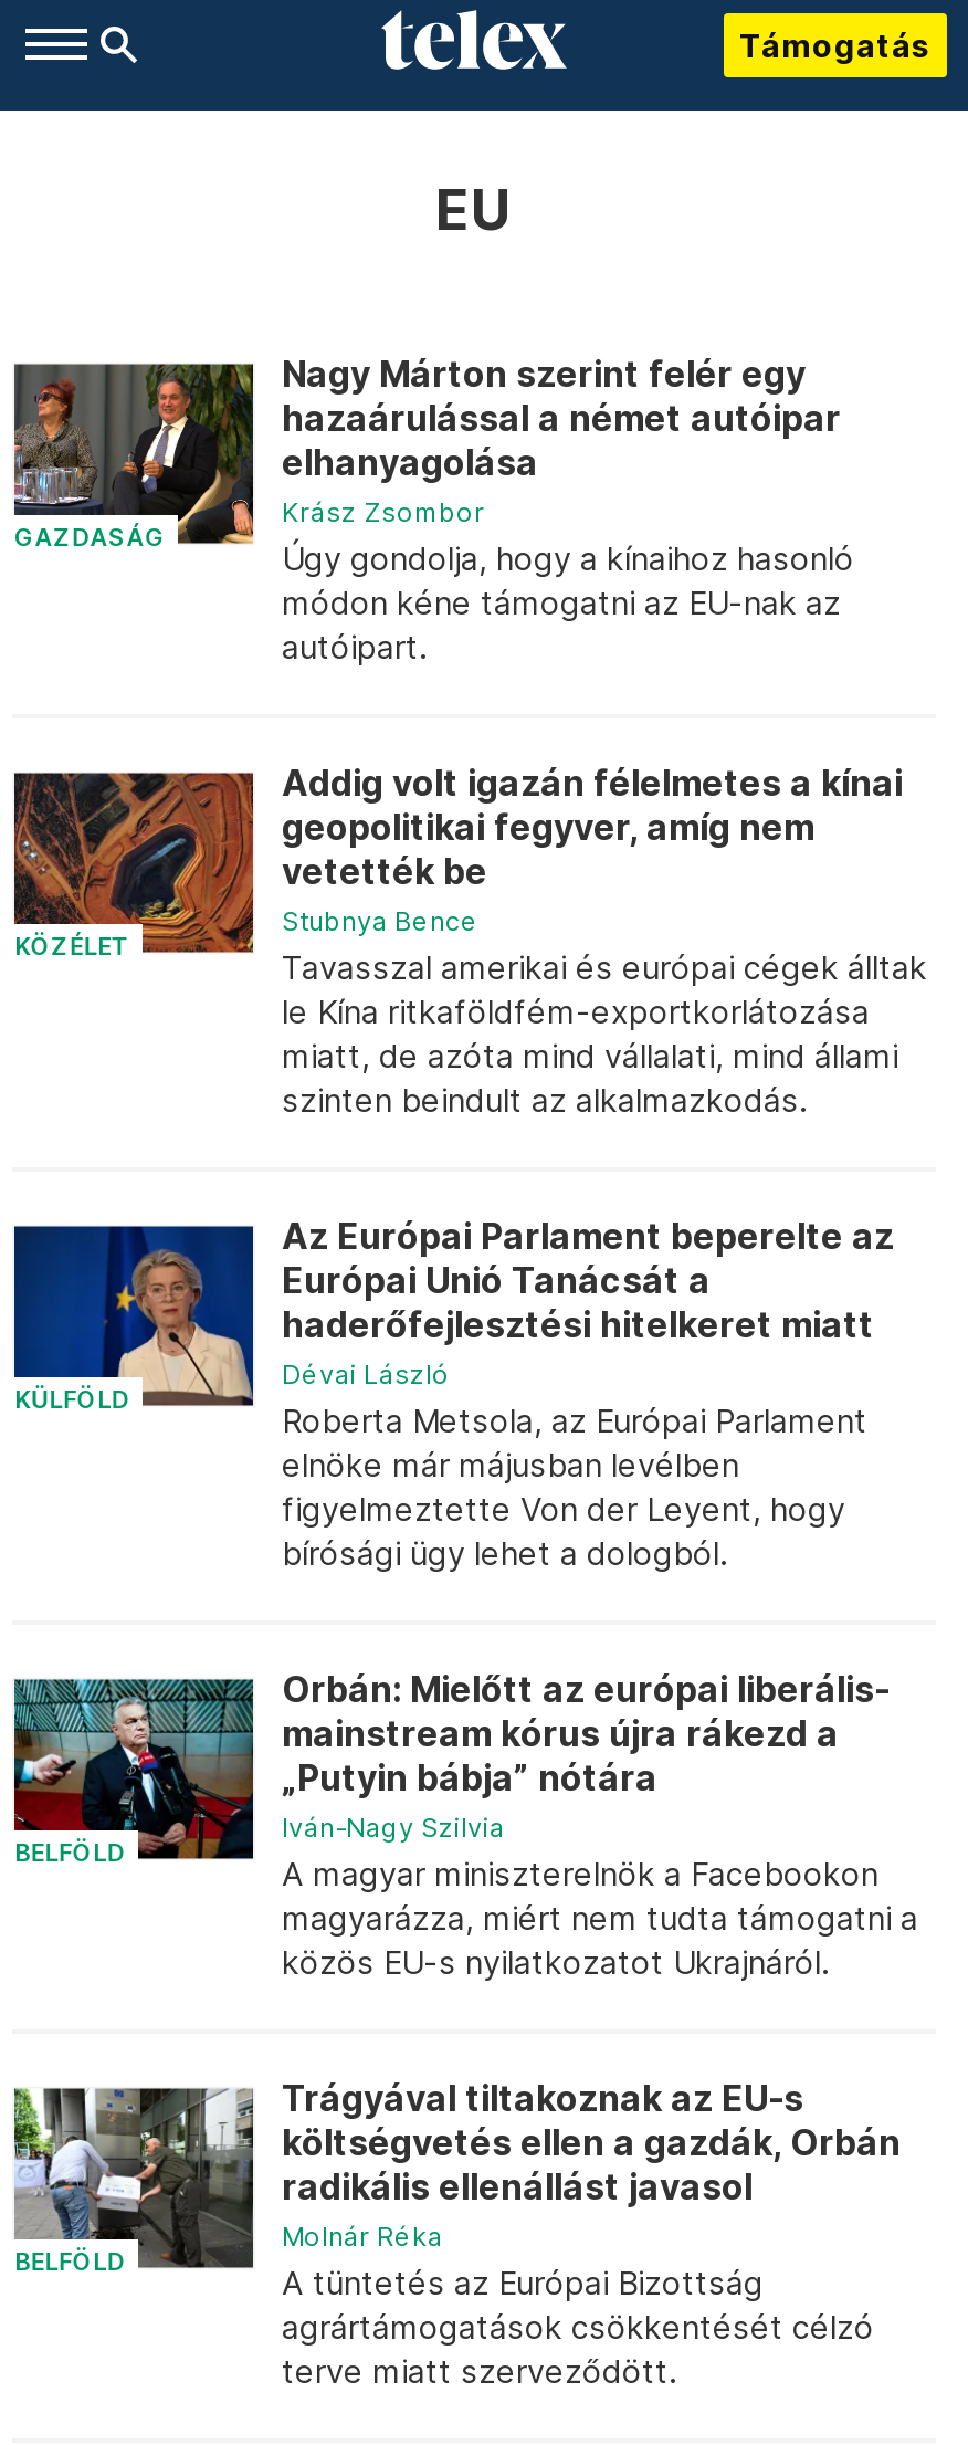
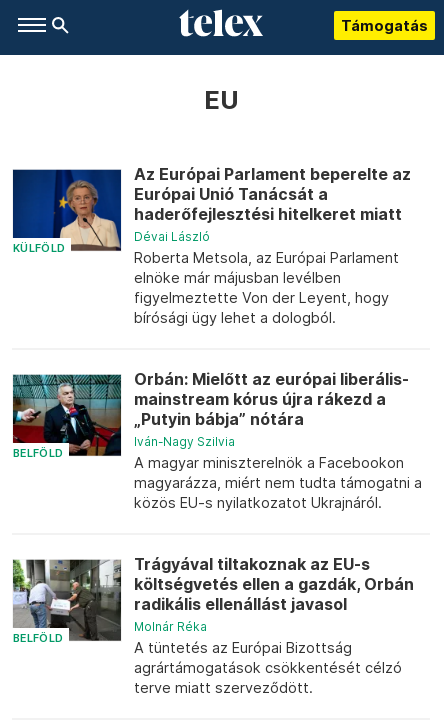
- [image]
- GAZDASÁG

- Nagy Márton szerint felér egy
- hazaárulással a német autóipar
- elhanyagolása
- Krász Zsombor
- Úgy gondolja, hogy a kínaihoz hasonló
- módon kéne támogatni az EU-nak az
- autóipart.

- [image]
- KÖZÉLET

- Addig volt igazán félelmetes a kínai
- geopolitikai fegyver, amíg nem
- vetették be
- Stubnya Bence
- Tavasszal amerikai és európai cégek álltak
- le Kína ritkaföldfém-exportkorlátozása
- miatt, de azóta mind vállalati, mind állami
- szinten beindult az alkalmazkodás.
